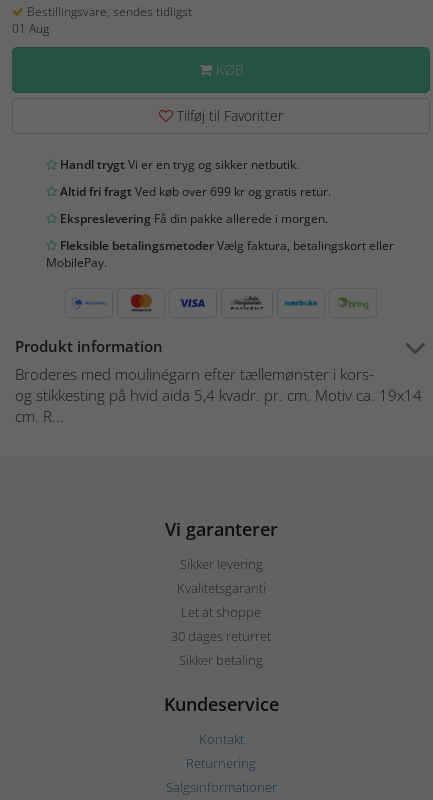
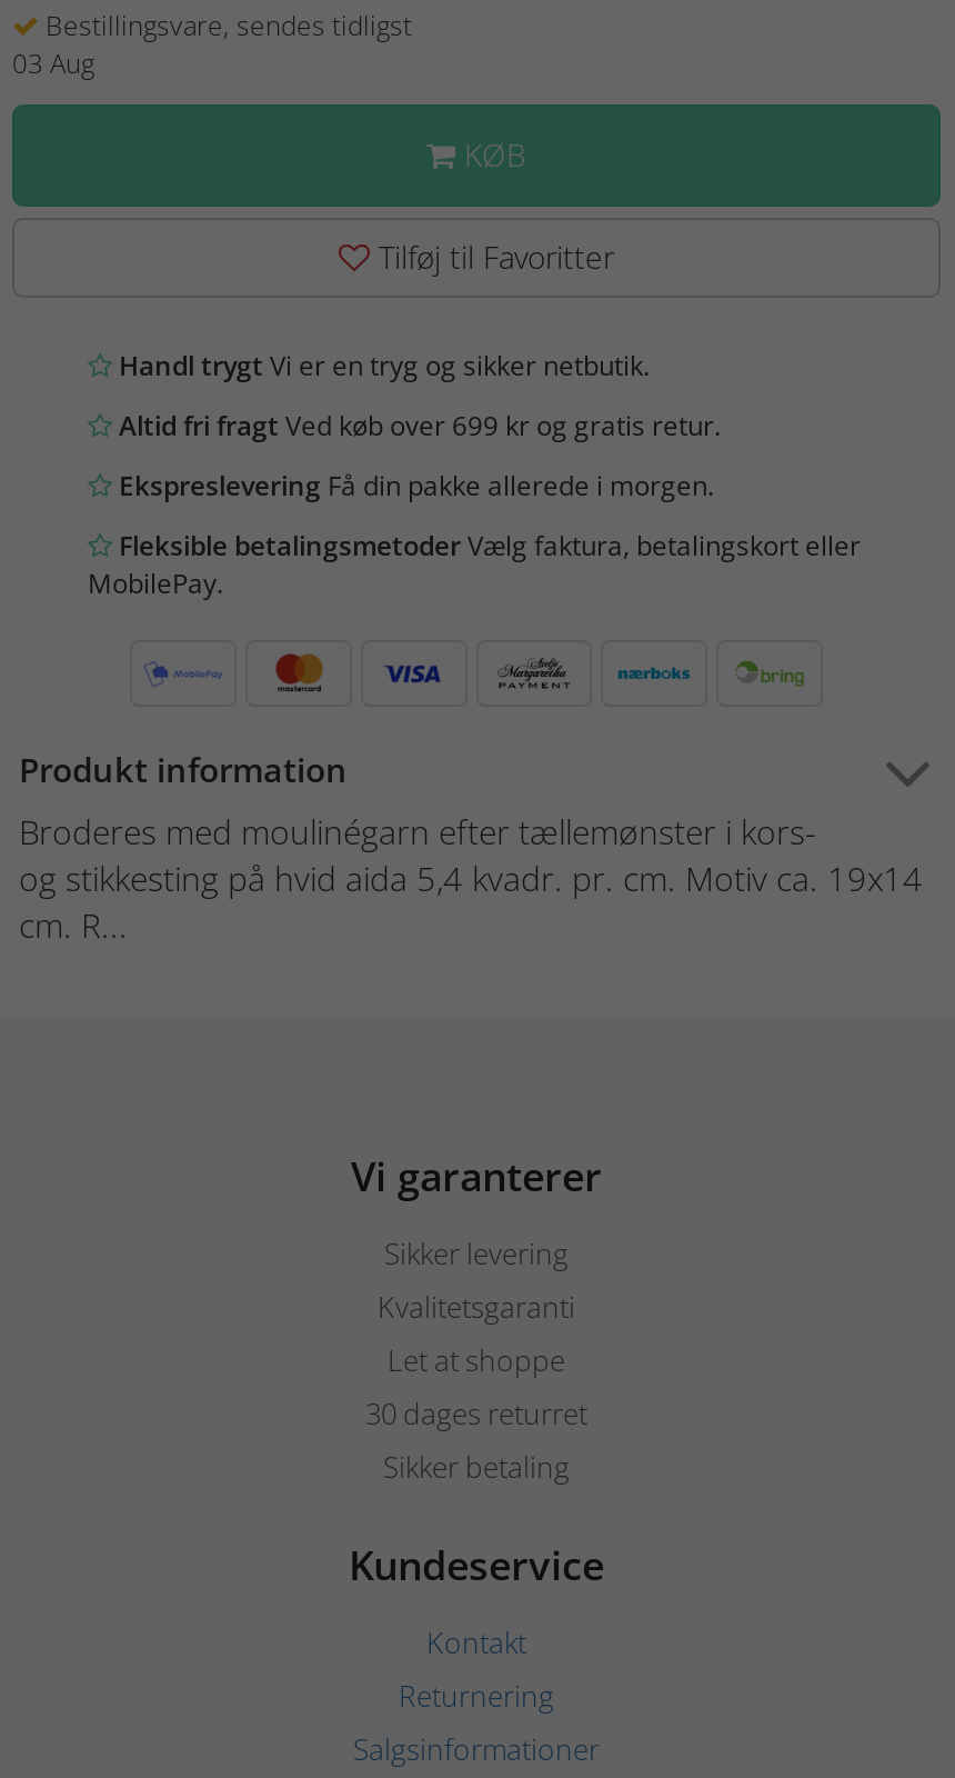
- 01 Aug
+ 03 Aug
